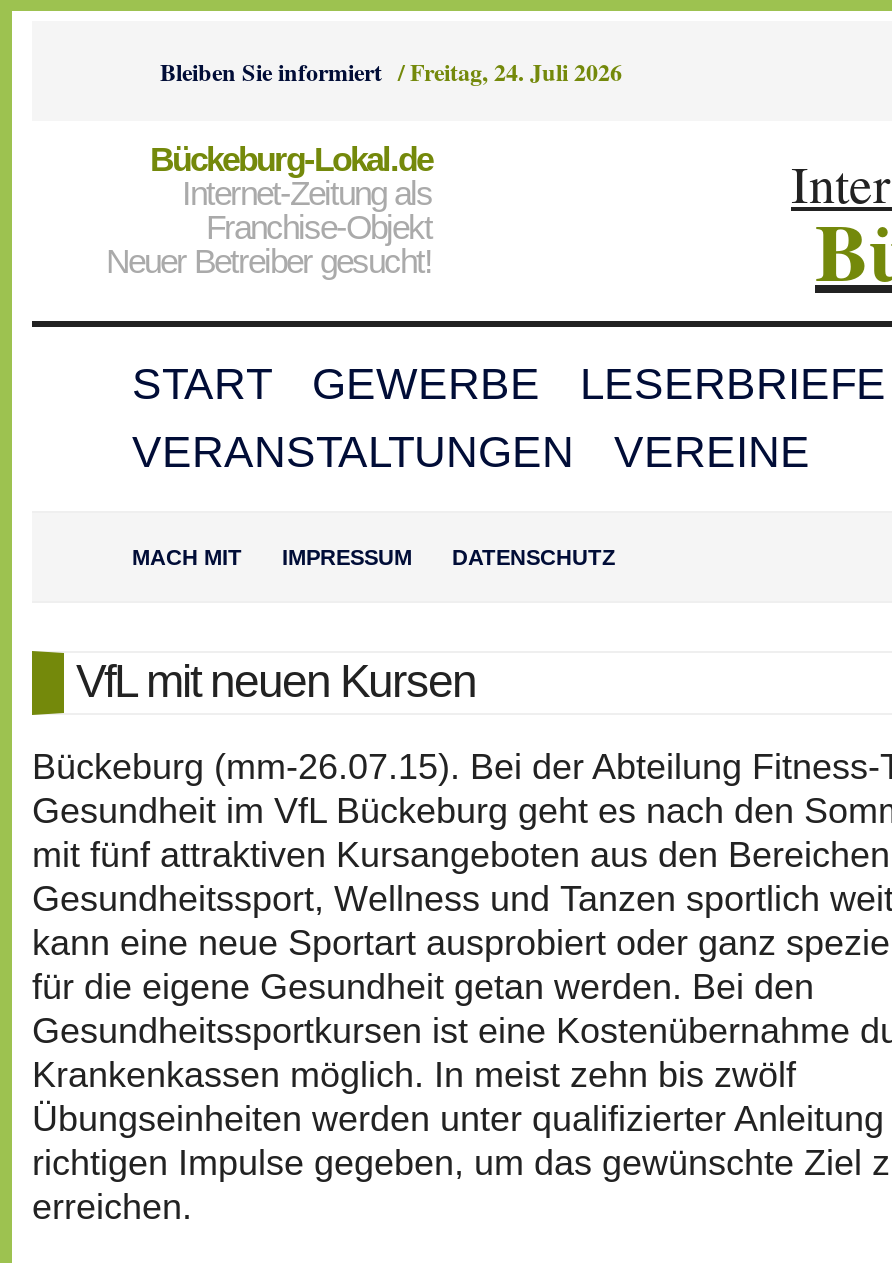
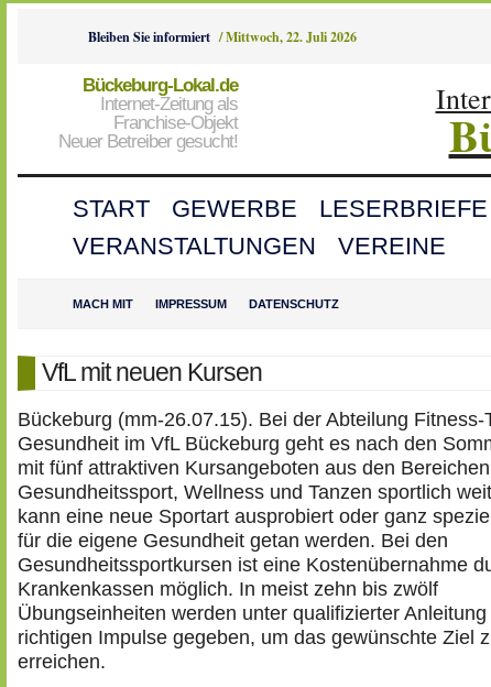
- Bleiben Sie informiert / Freitag, 24. Juli 2026
+ Bleiben Sie informiert / Mittwoch, 22. Juli 2026
